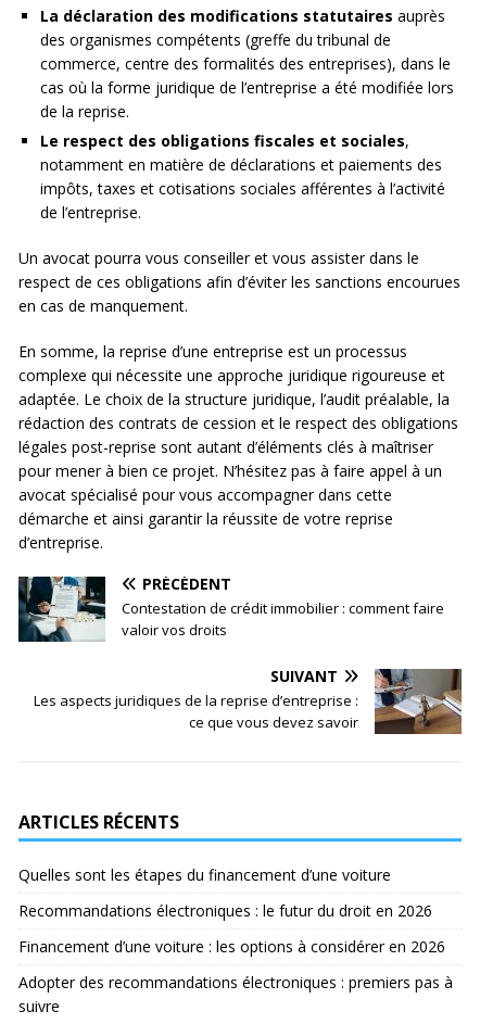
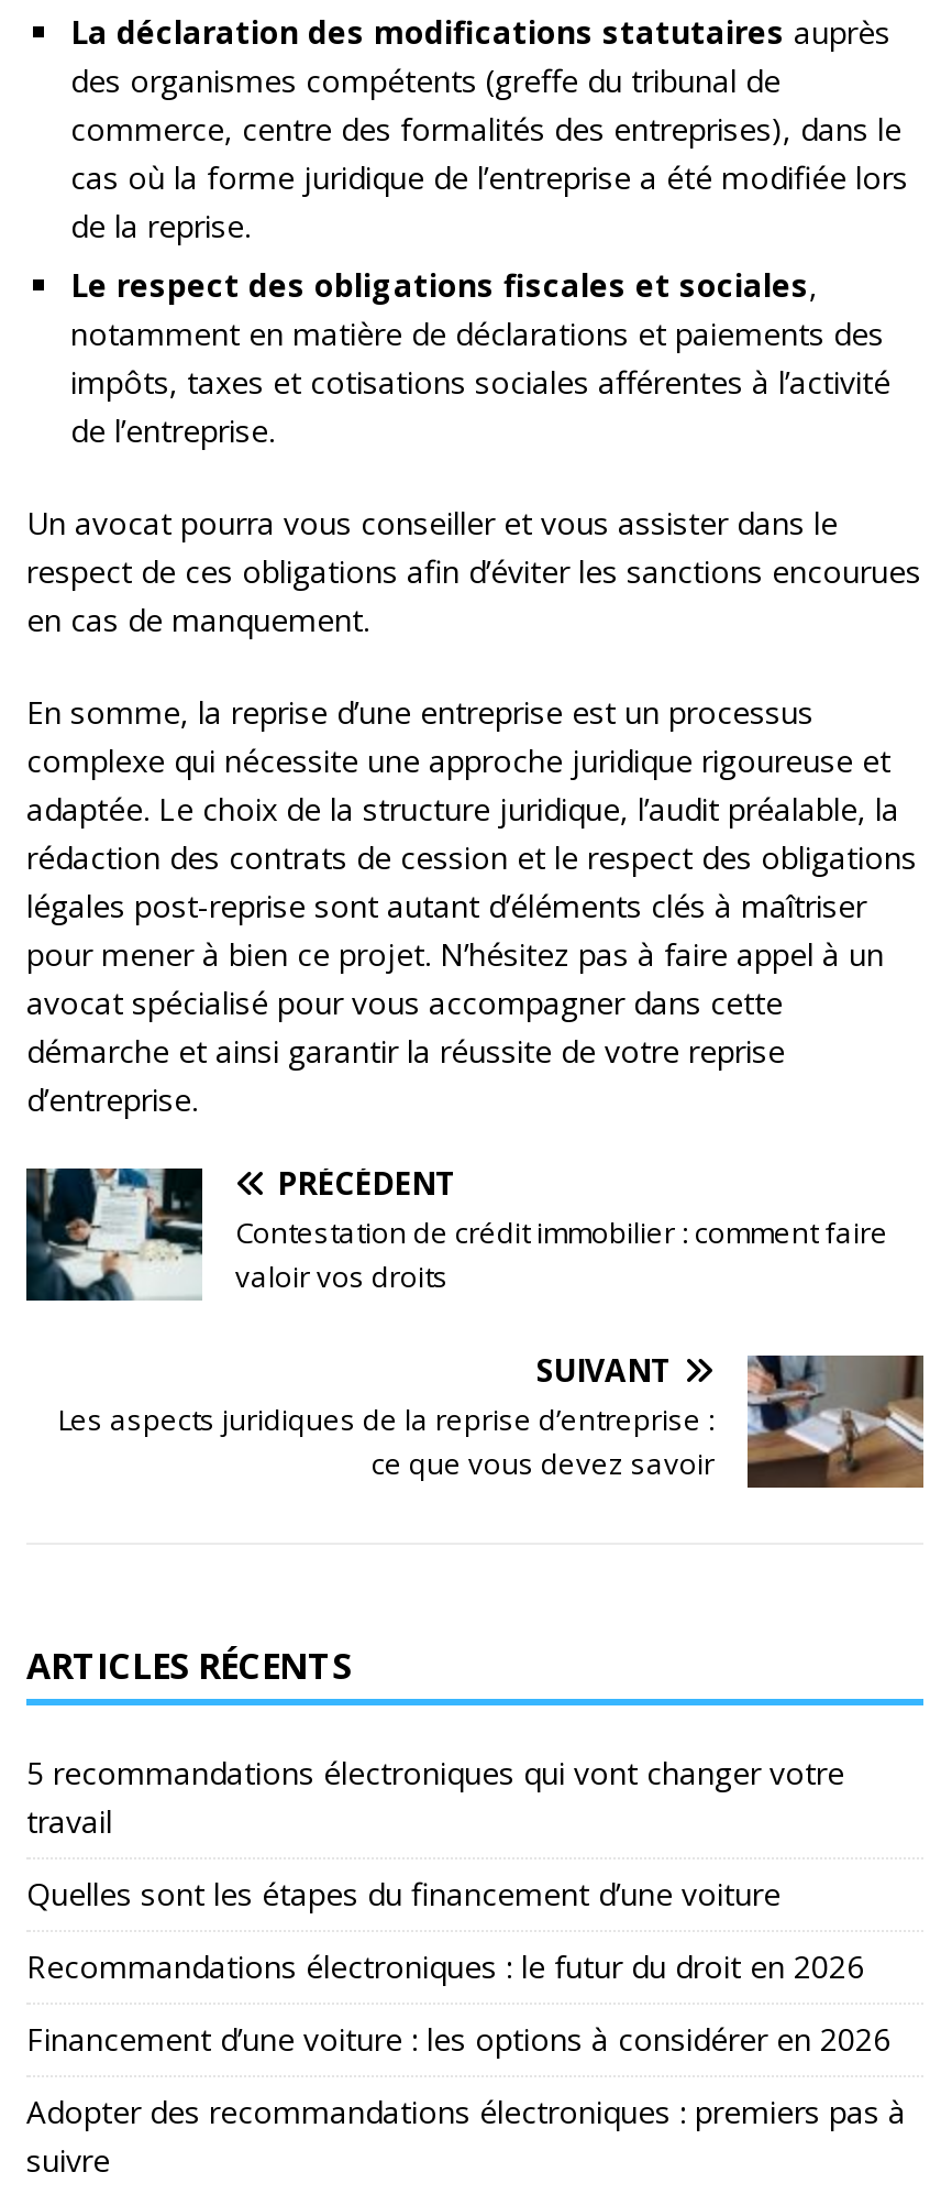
+ 5 recommandations électroniques qui vont changer votre
+ travail
